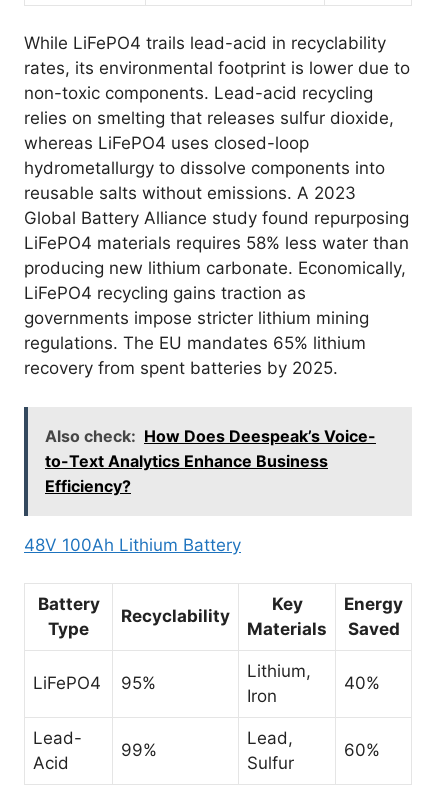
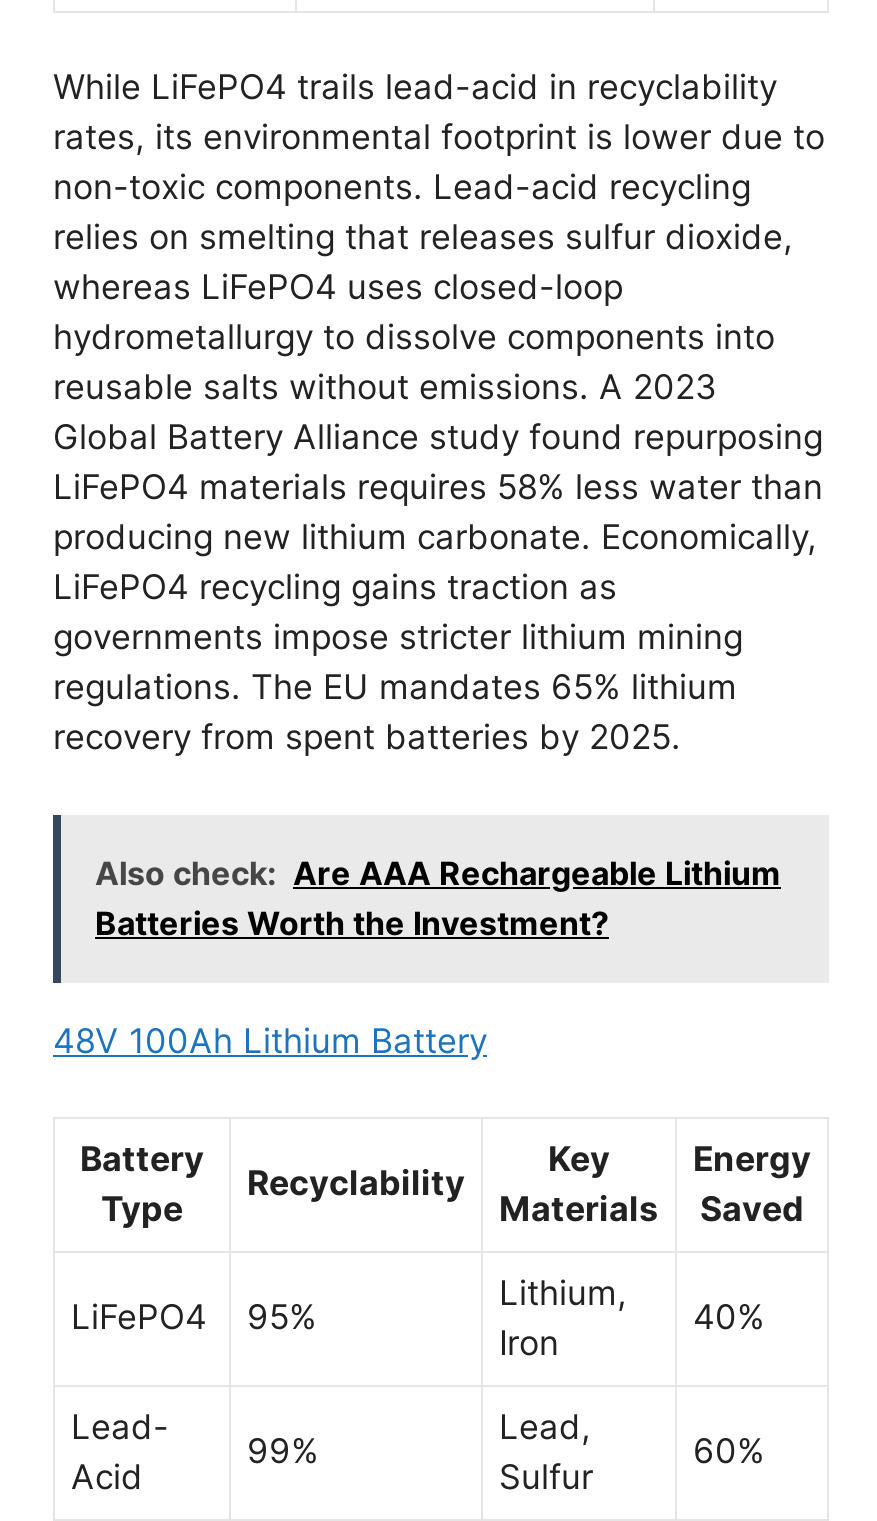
- Also check: How Does Deespeak’s Voice-
- to-Text Analytics Enhance Business
- Efficiency?
+ Also check: Are AAA Rechargeable Lithium
+ Batteries Worth the Investment?
